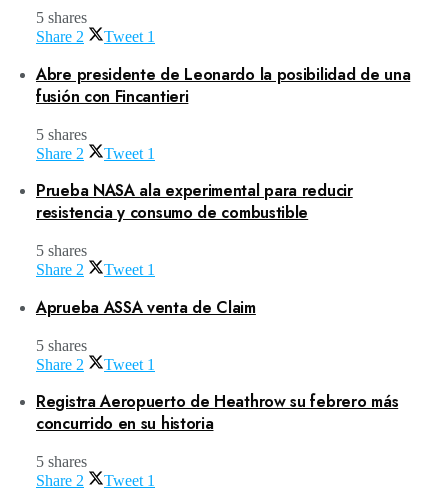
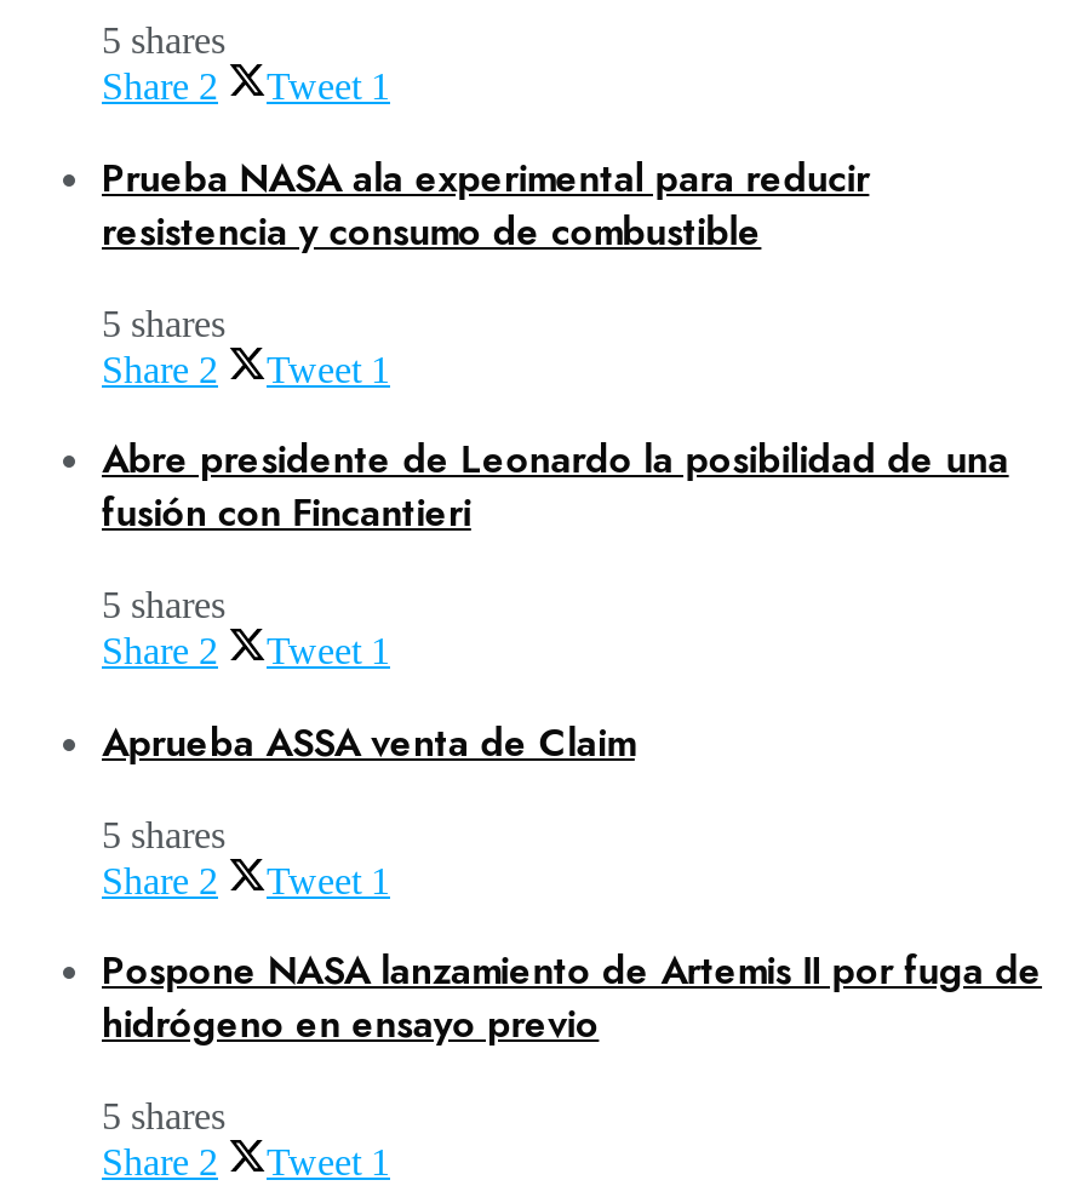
moved down: Abre presidente de Leonardo la posibilidad de una | fusión con Fincantieri

moved up: Prueba NASA ala experimental para reducir | resistencia y consumo de combustible

- Registra Aeropuerto de Heathrow su febrero más
- concurrido en su historia
+ Pospone NASA lanzamiento de Artemis II por fuga de
+ hidrógeno en ensayo previo
